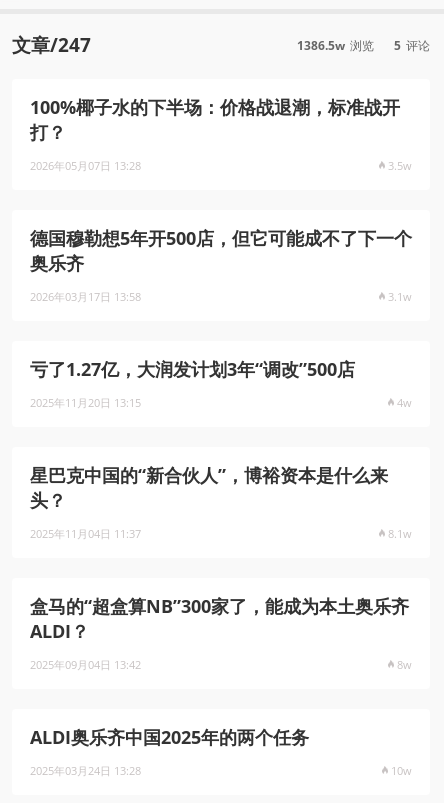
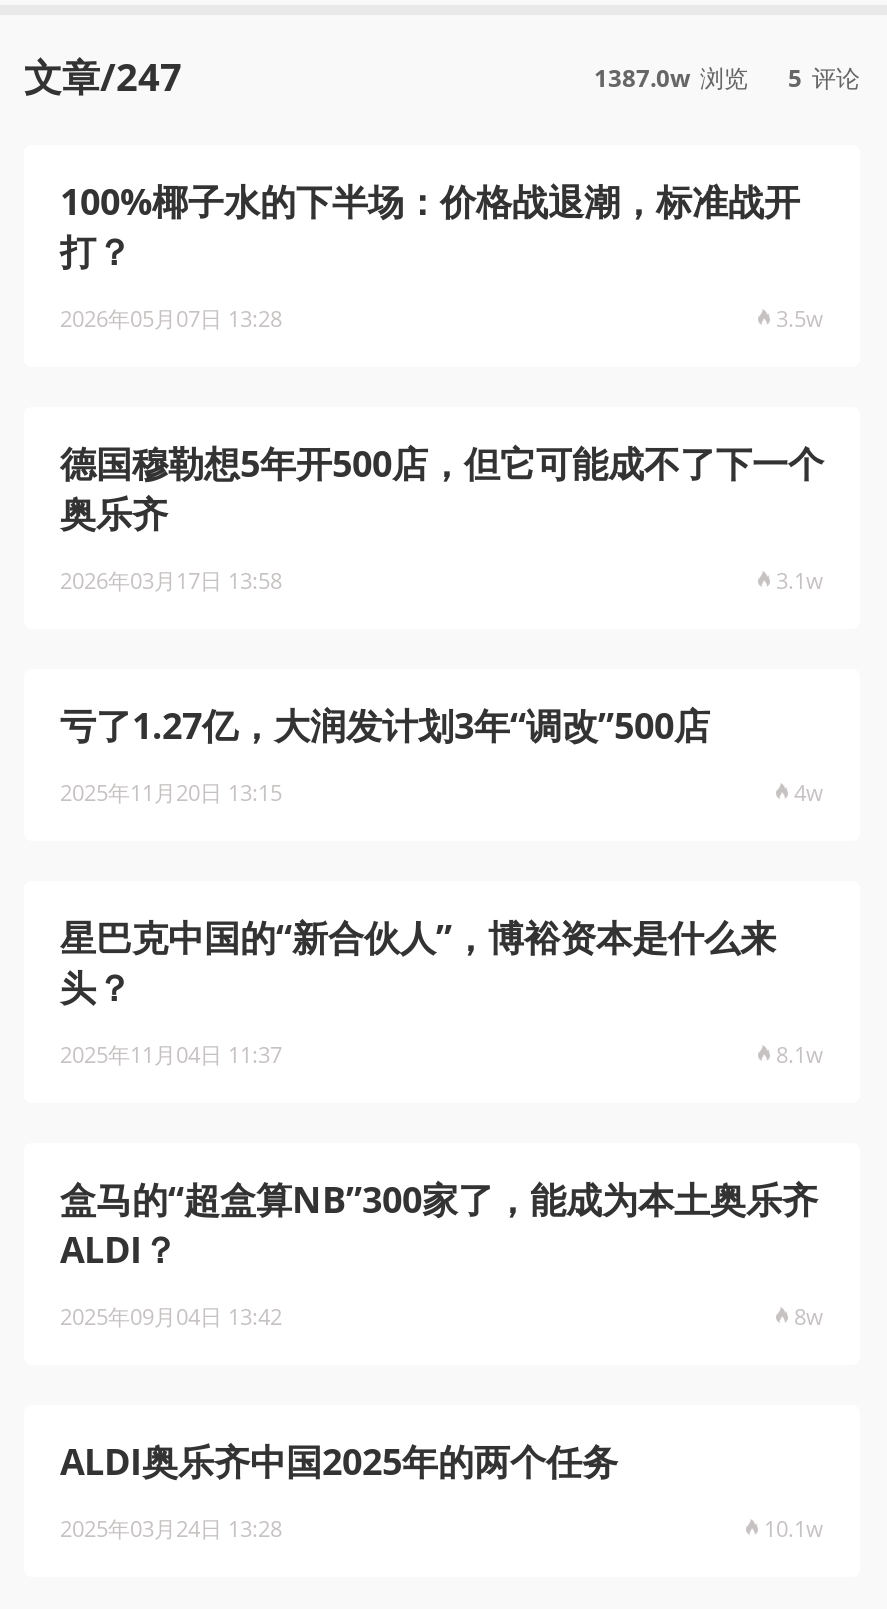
- 1386.5w 浏览 5 评论
+ 1387.0w 浏览 5 评论

- 10w
+ 10.1w
